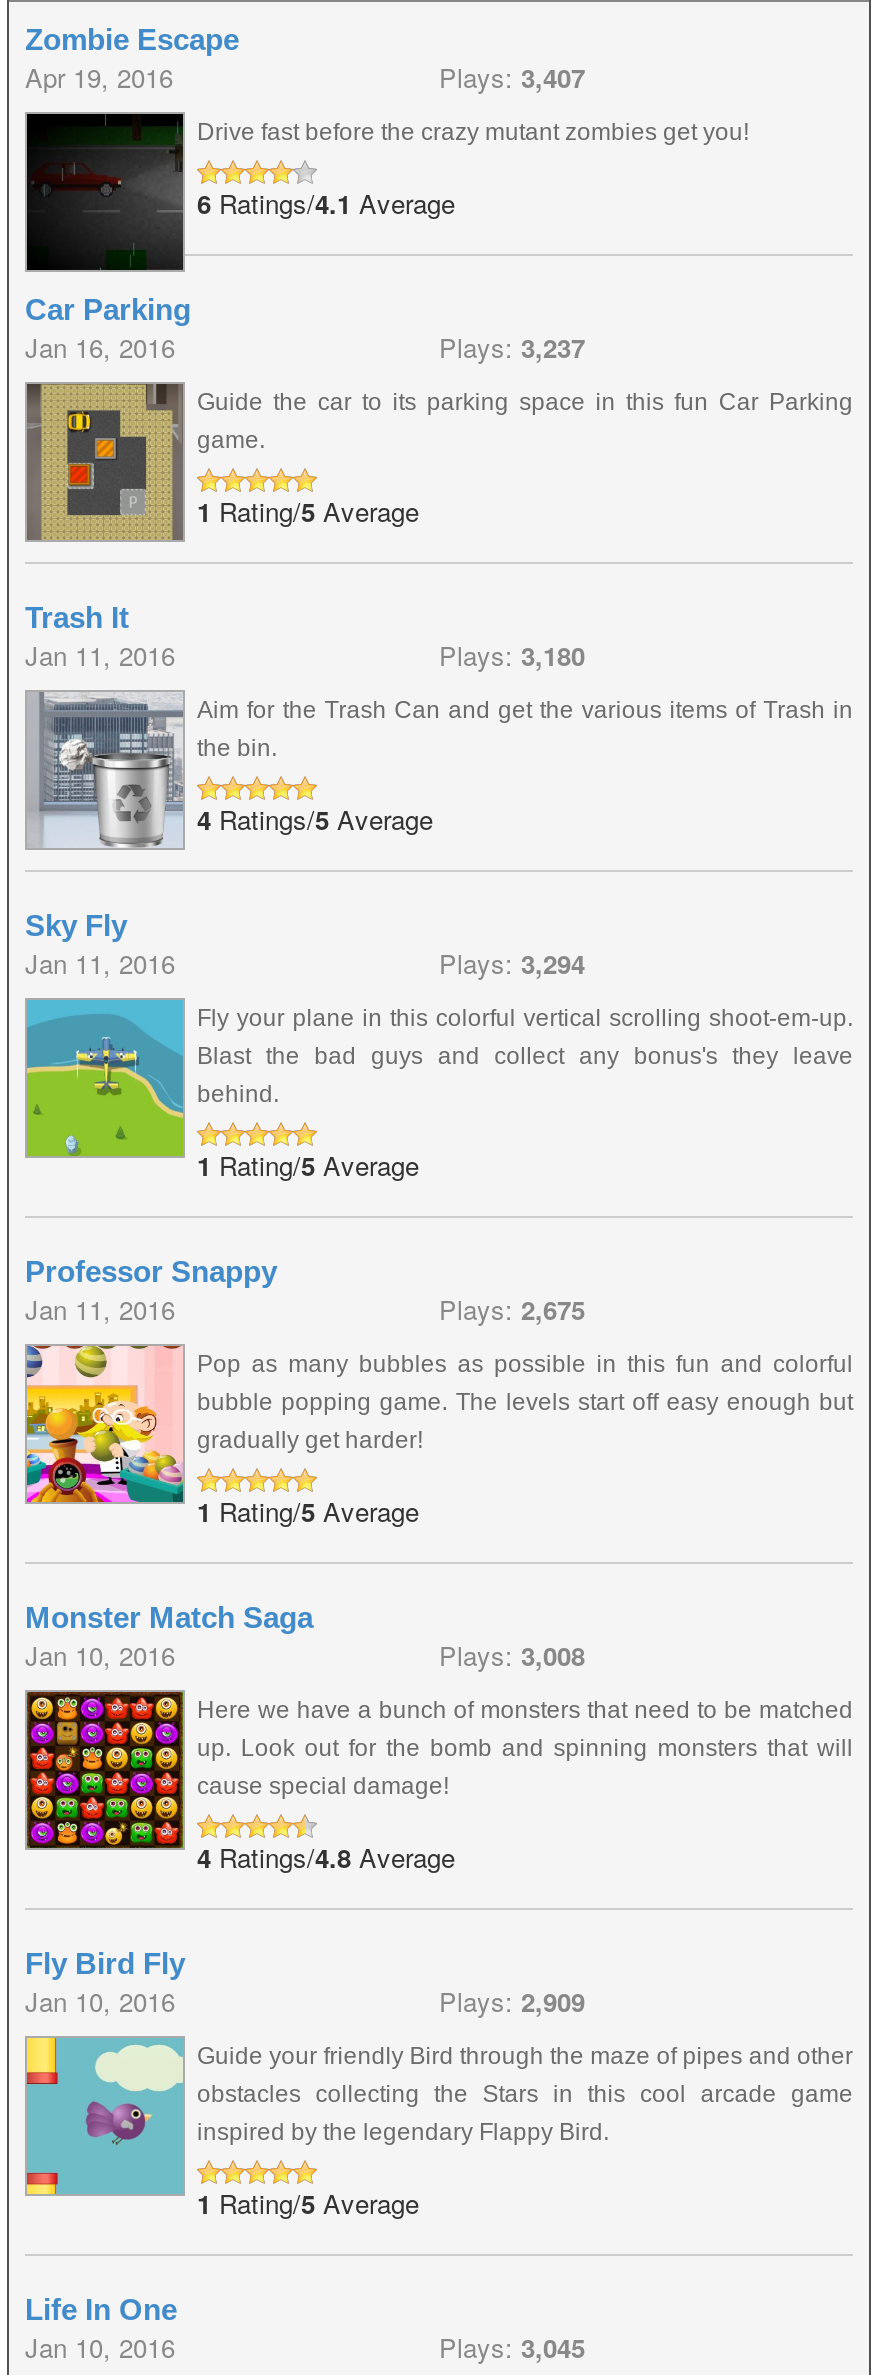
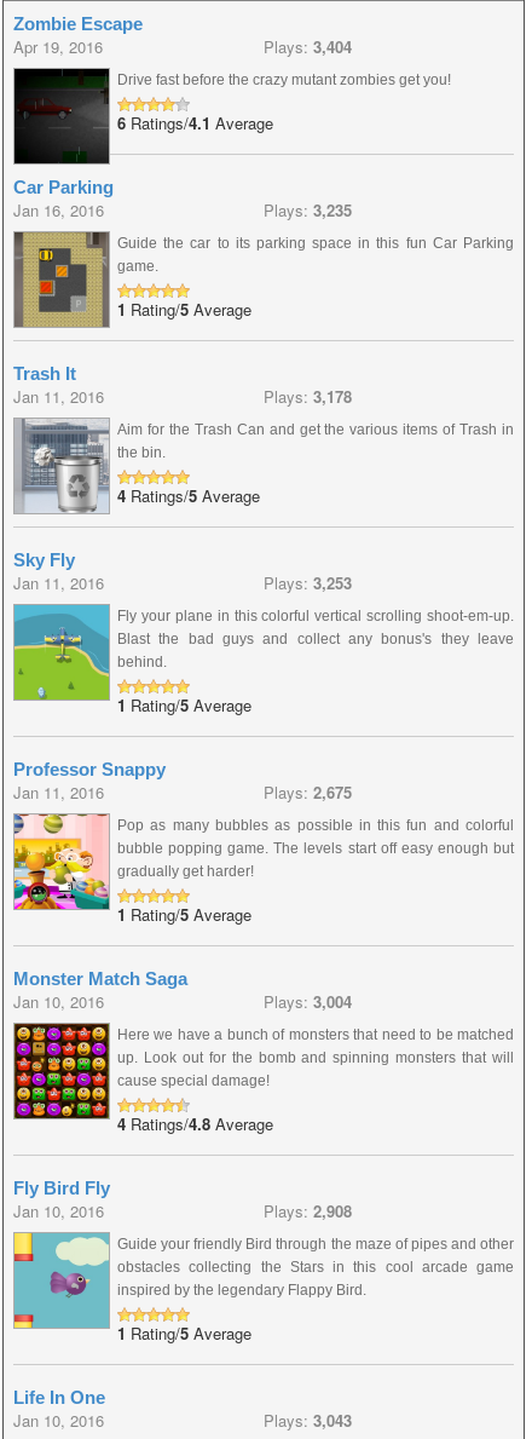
- Plays: 3,407
+ Plays: 3,404

- Plays: 3,237
+ Plays: 3,235

- Plays: 3,180
+ Plays: 3,178

- Plays: 3,294
+ Plays: 3,253

- Plays: 3,008
+ Plays: 3,004

- Plays: 2,909
+ Plays: 2,908

- Plays: 3,045
+ Plays: 3,043
